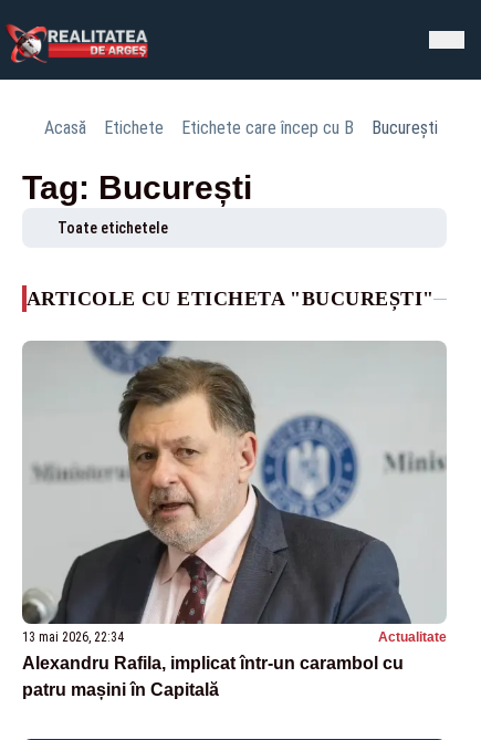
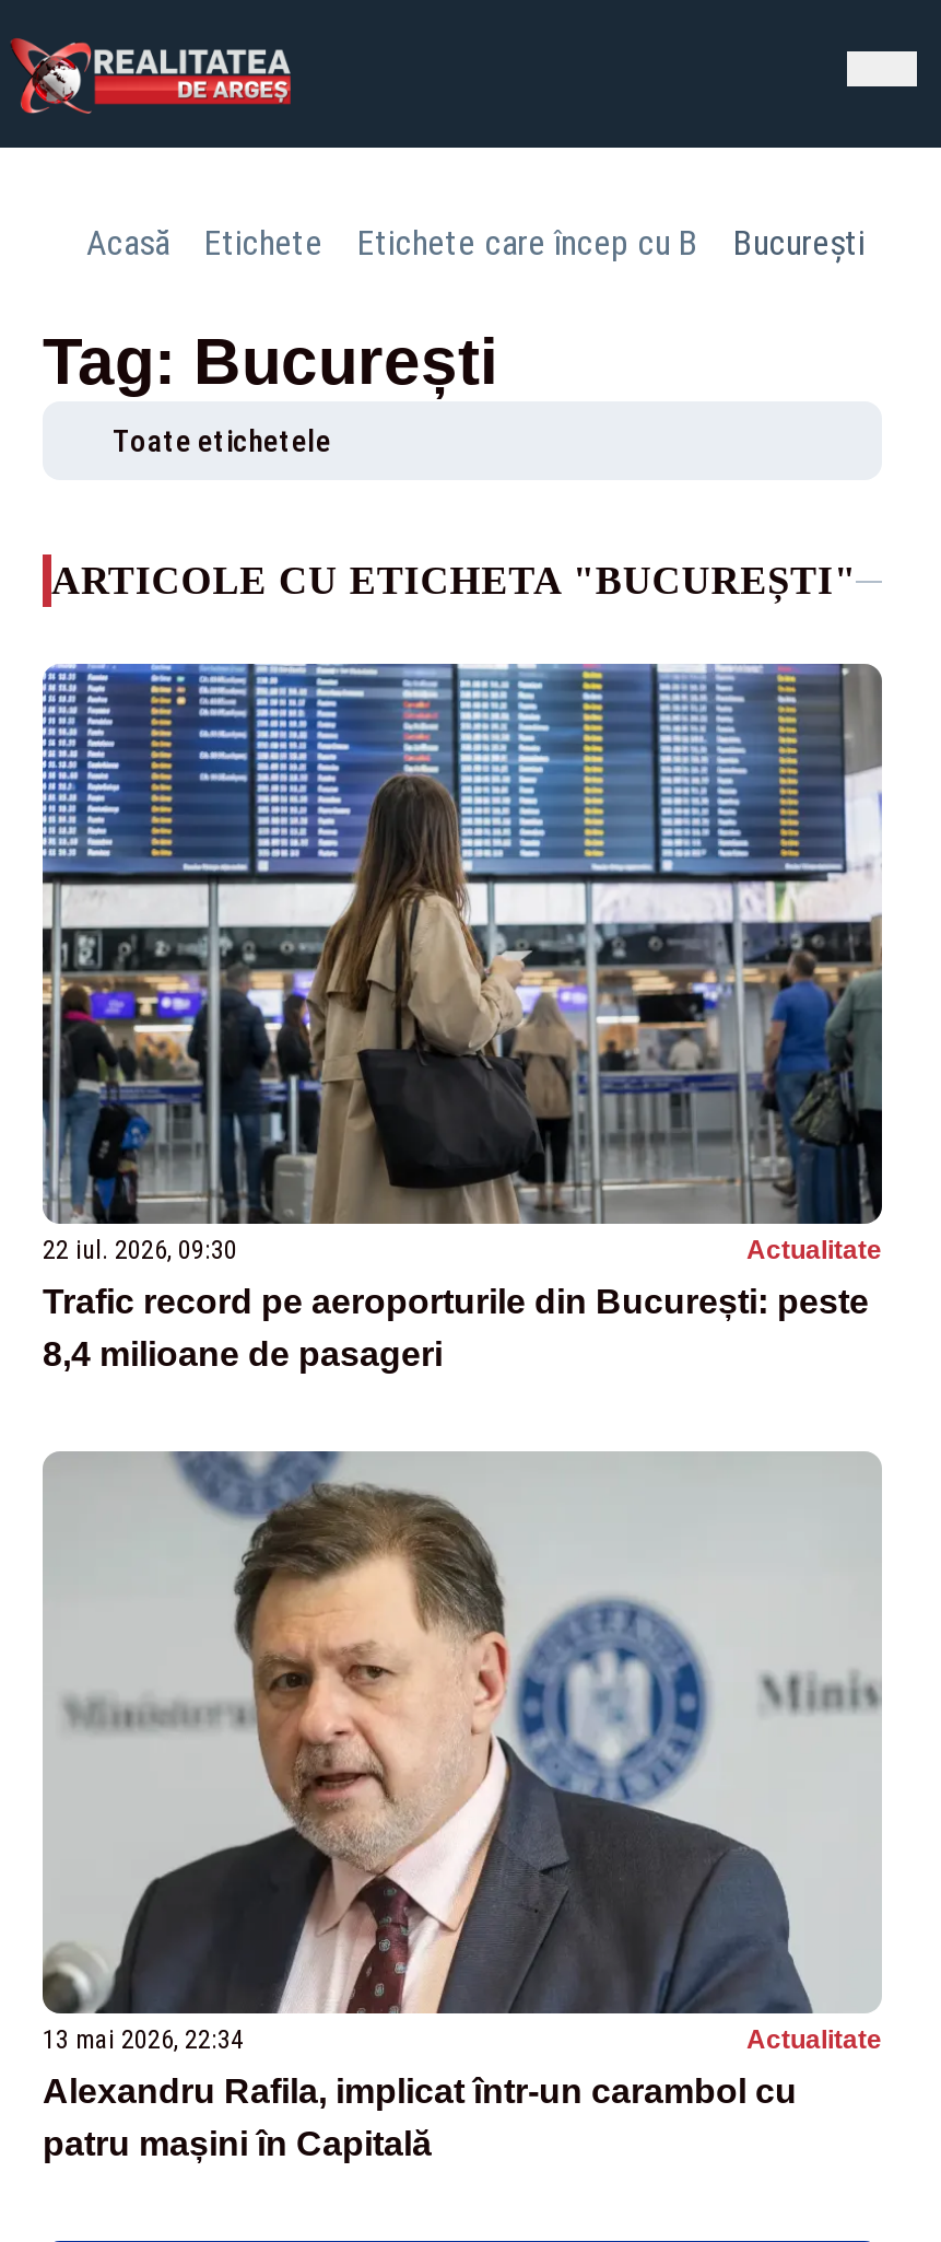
+ [image]
+ 22 iul. 2026, 09:30
+ Actualitate
+ Trafic record pe aeroporturile din București: peste
+ 8,4 milioane de pasageri
